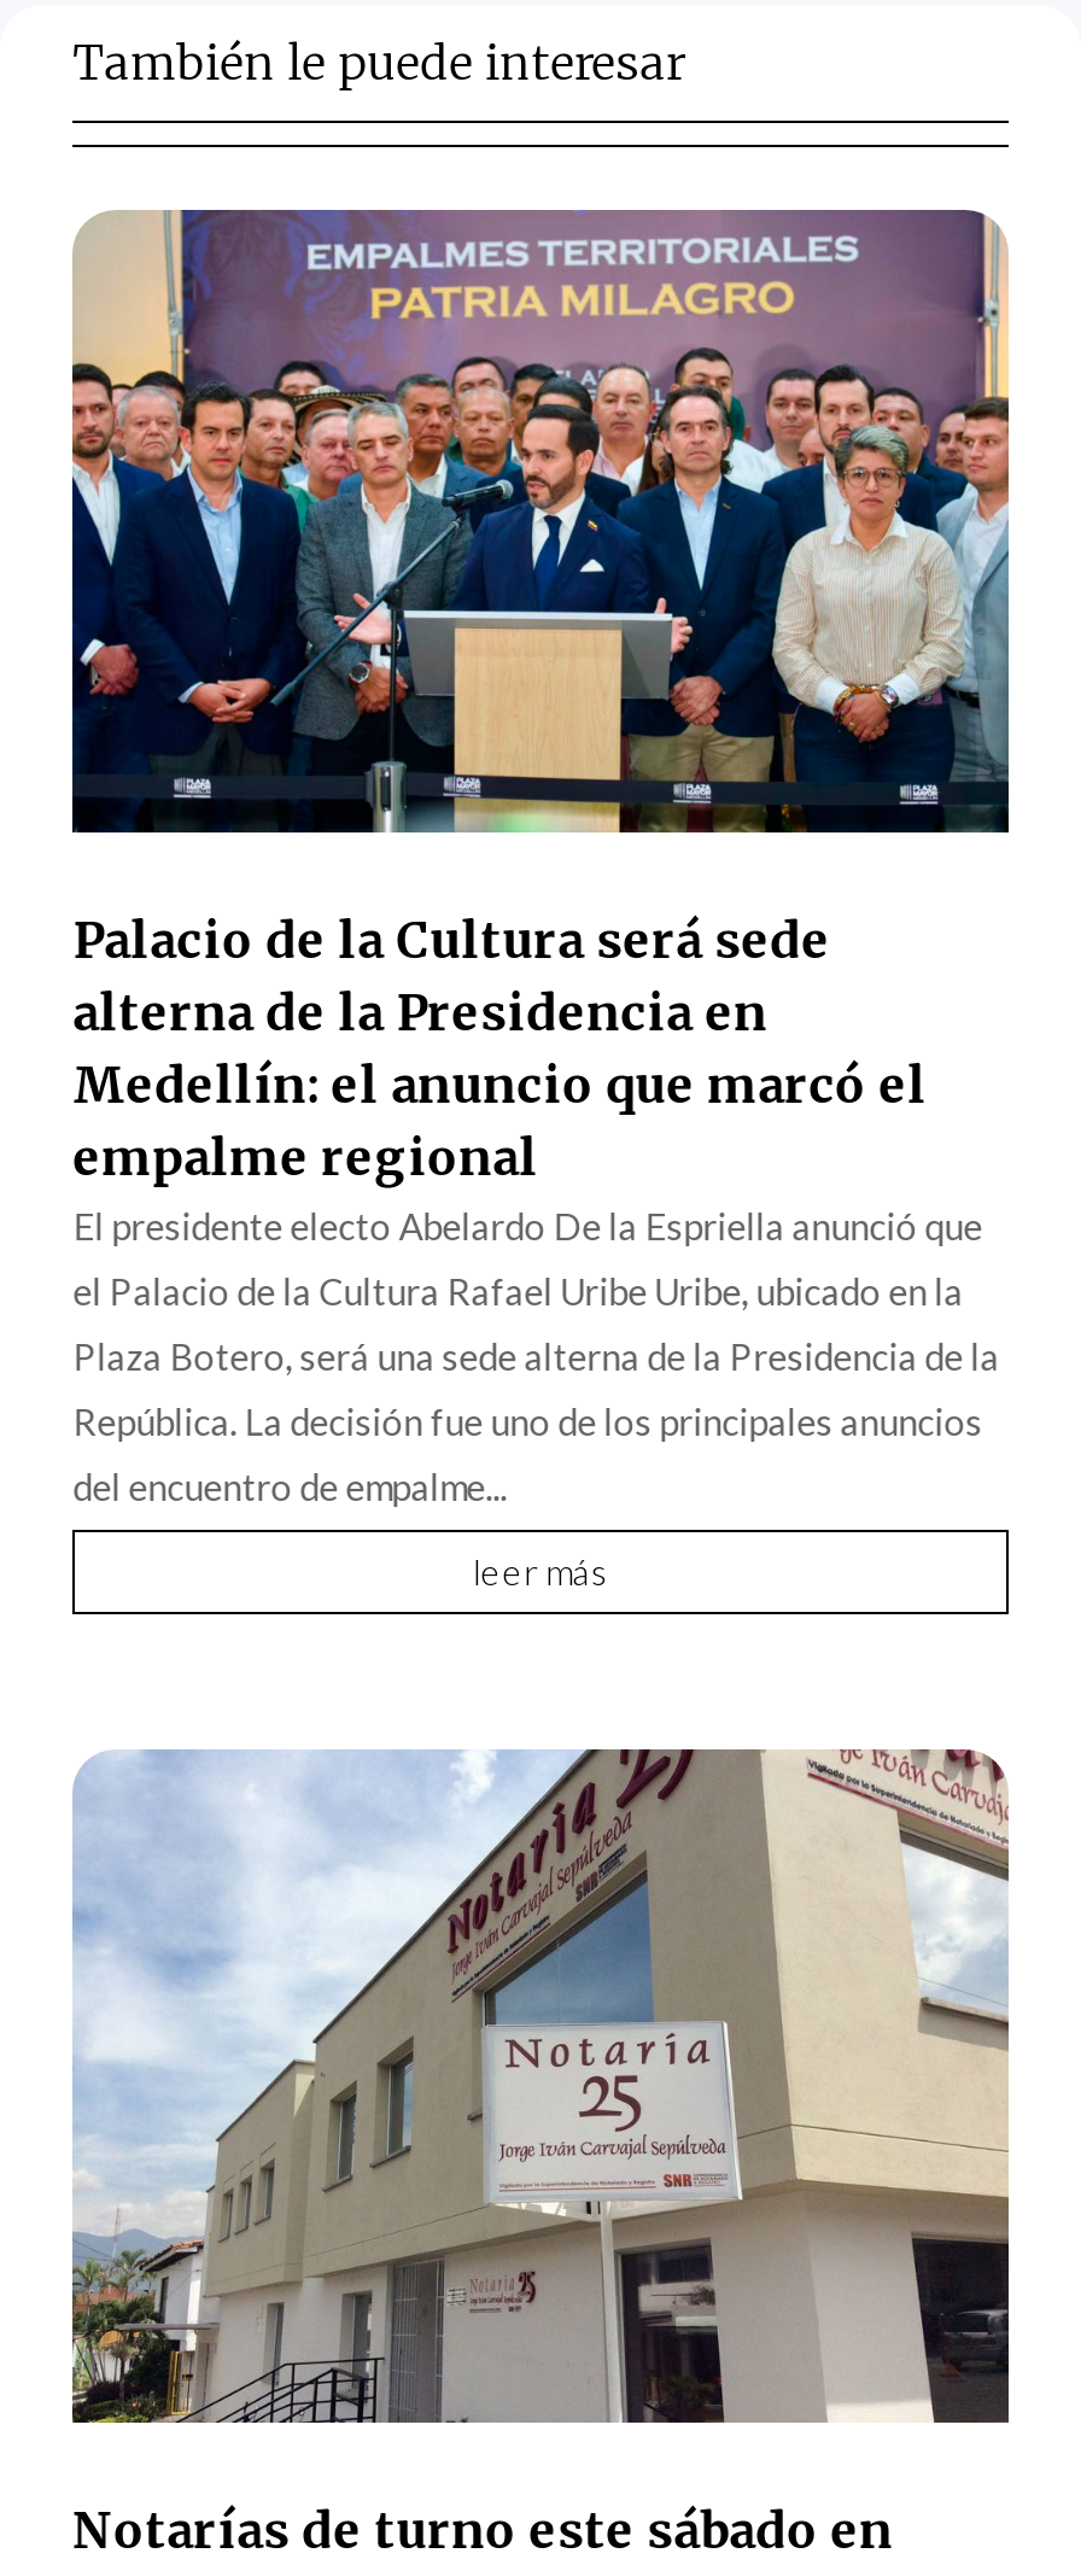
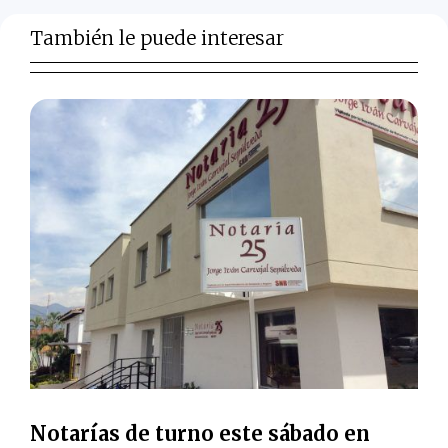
- [image]
- Palacio de la Cultura será sede
- alterna de la Presidencia en
- Medellín: el anuncio que marcó el
- empalme regional
- El presidente electo Abelardo De la Espriella anunció que
- el Palacio de la Cultura Rafael Uribe Uribe, ubicado en la
- Plaza Botero, será una sede alterna de la Presidencia de la
- República. La decisión fue uno de los principales anuncios
- del encuentro de empalme...
- leer más

moved up: [image]
